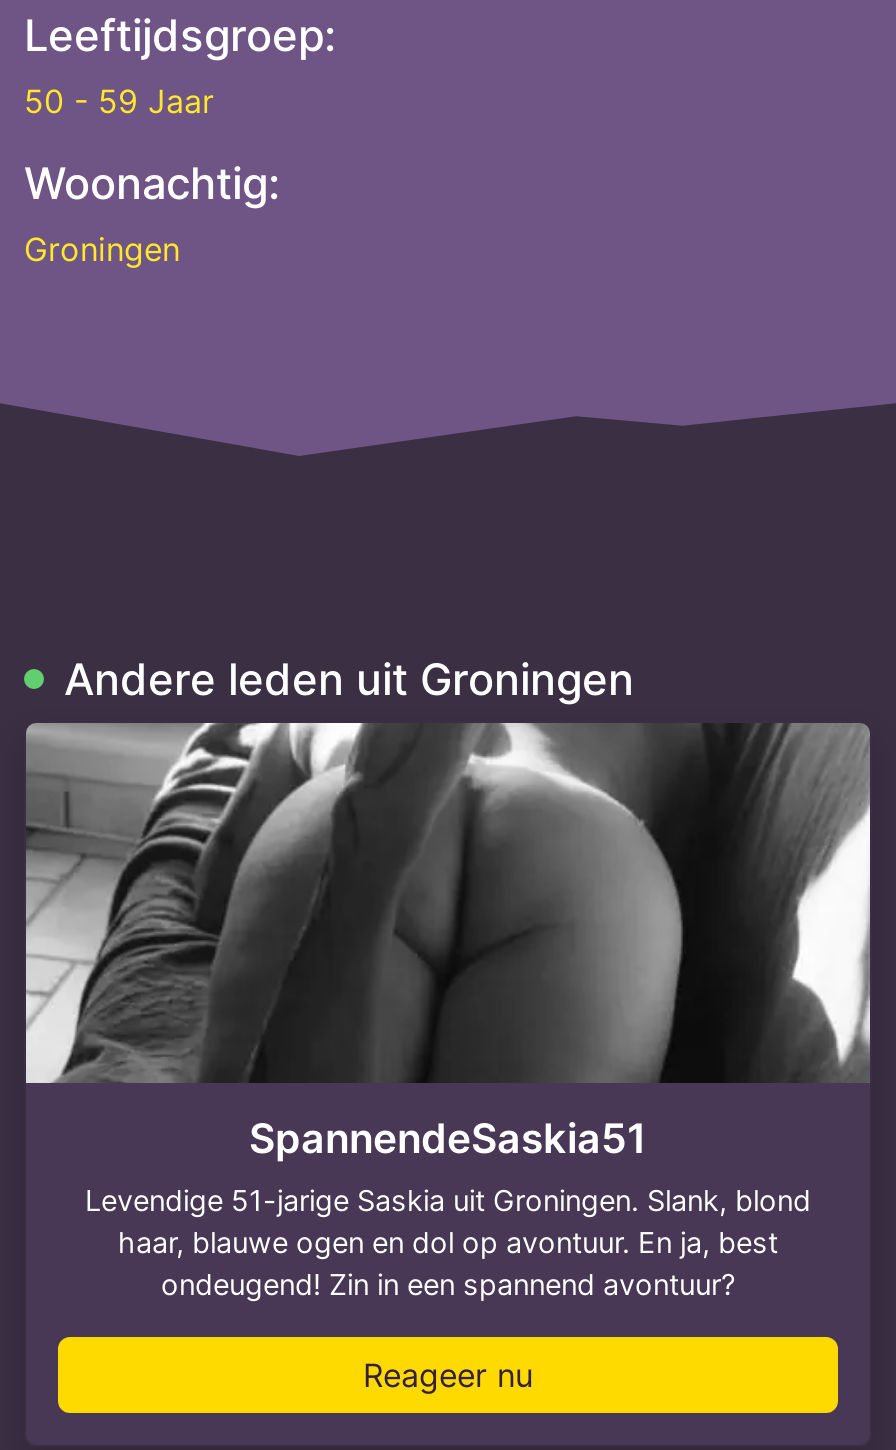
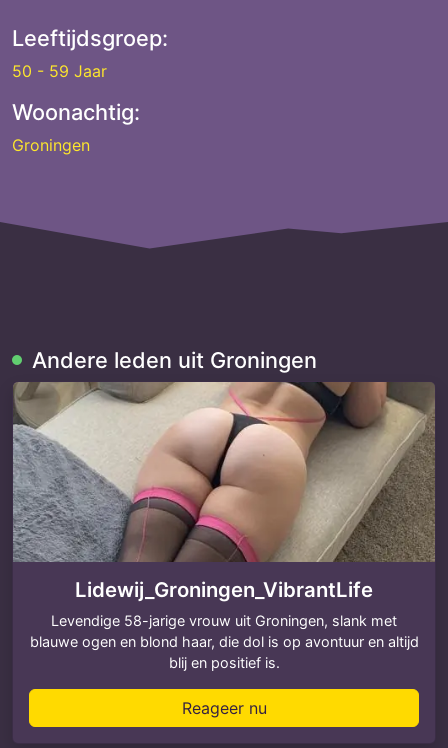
- [image]
- SpannendeSaskia51
- Levendige 51-jarige Saskia uit Groningen. Slank, blond
- haar, blauwe ogen en dol op avontuur. En ja, best
- ondeugend! Zin in een spannend avontuur?
+ [image]
+ Lidewij_Groningen_VibrantLife
+ Levendige 58-jarige vrouw uit Groningen, slank met
+ blauwe ogen en blond haar, die dol is op avontuur en altijd
+ blij en positief is.
